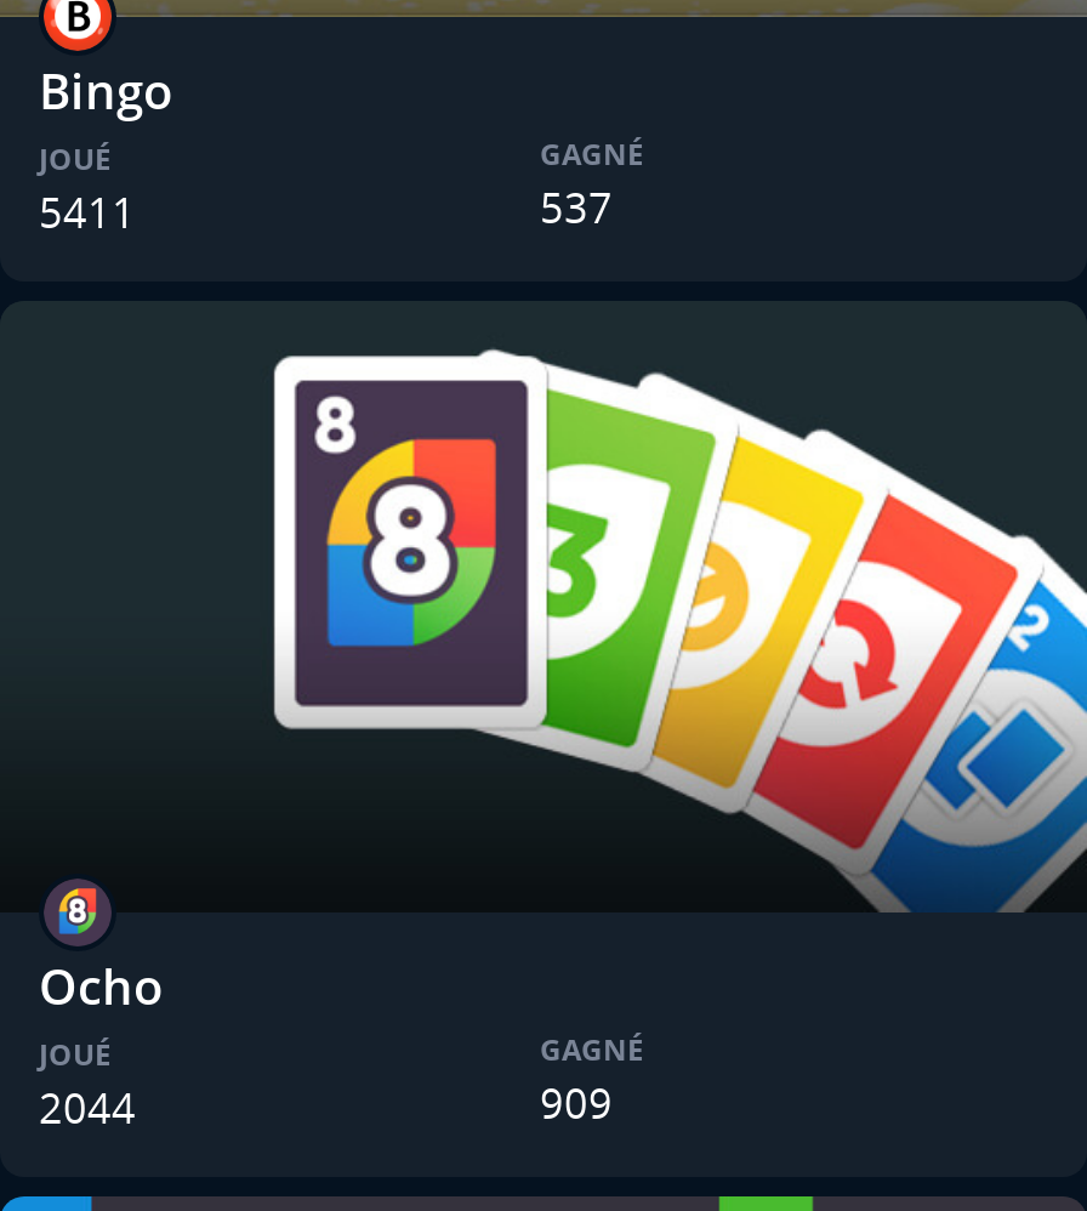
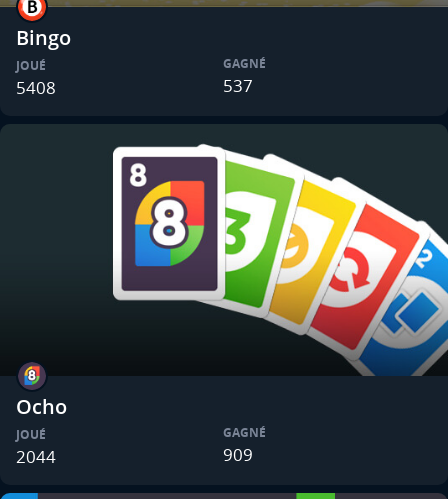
- 5411
+ 5408
